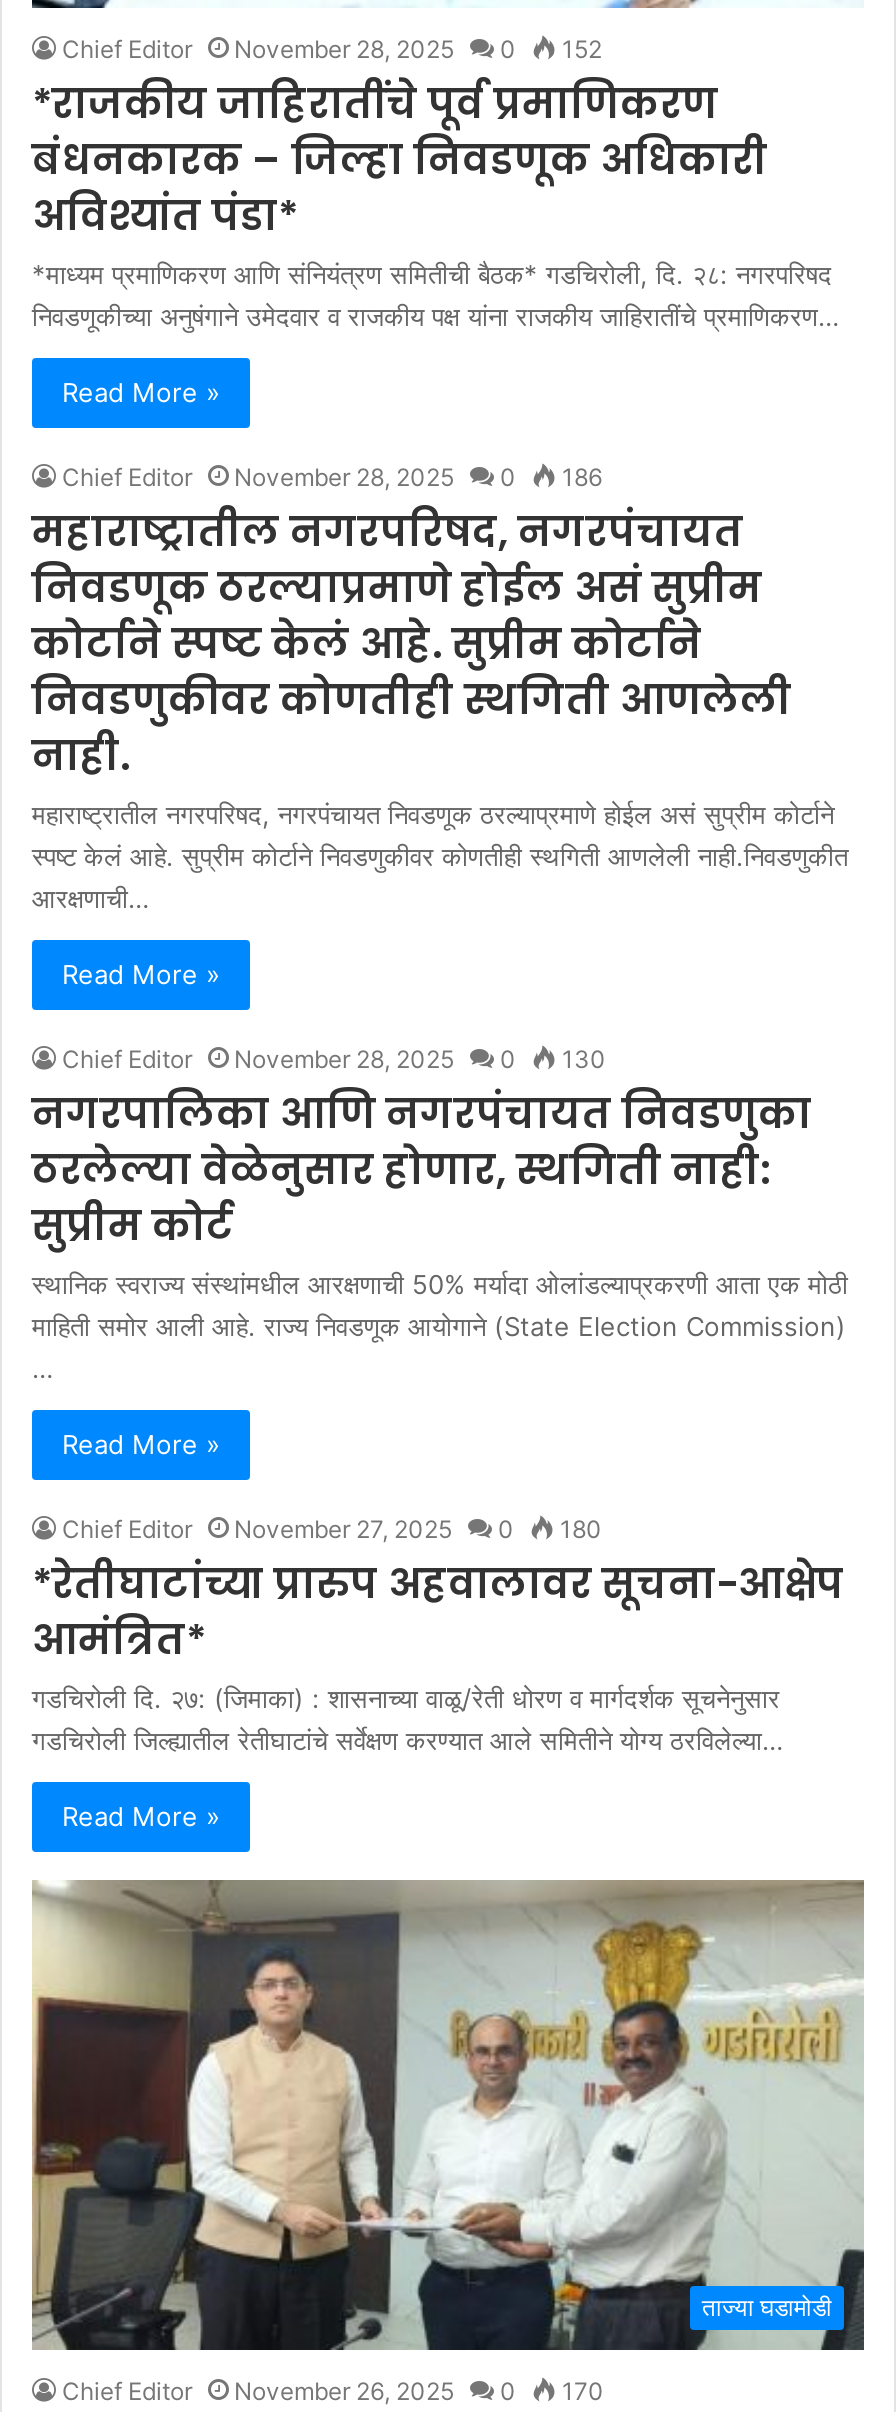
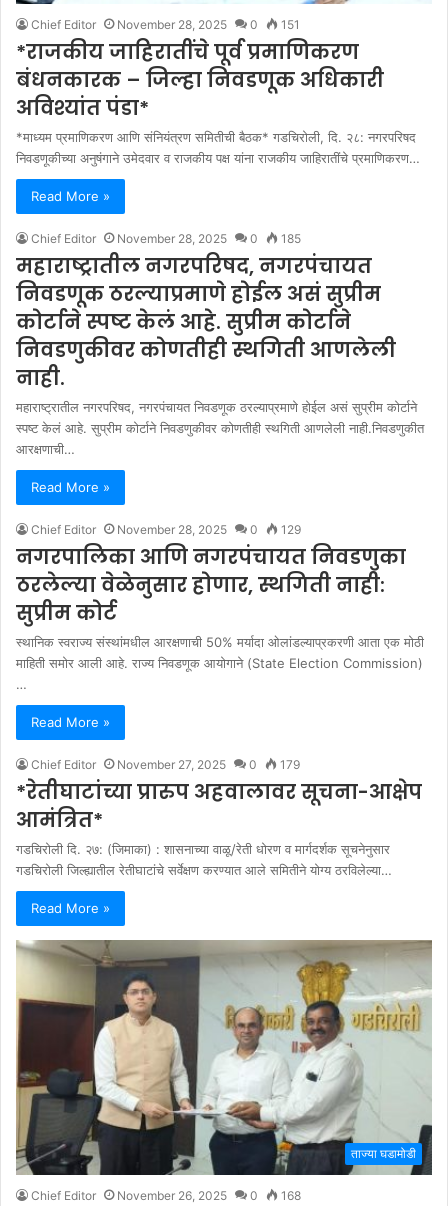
- Chief Editor November 28, 2025 0 152
+ Chief Editor November 28, 2025 0 151

- Chief Editor November 28, 2025 0 186
+ Chief Editor November 28, 2025 0 185

- Chief Editor November 28, 2025 0 130
+ Chief Editor November 28, 2025 0 129

- Chief Editor November 27, 2025 0 180
+ Chief Editor November 27, 2025 0 179

- Chief Editor November 26, 2025 0 170
+ Chief Editor November 26, 2025 0 168
